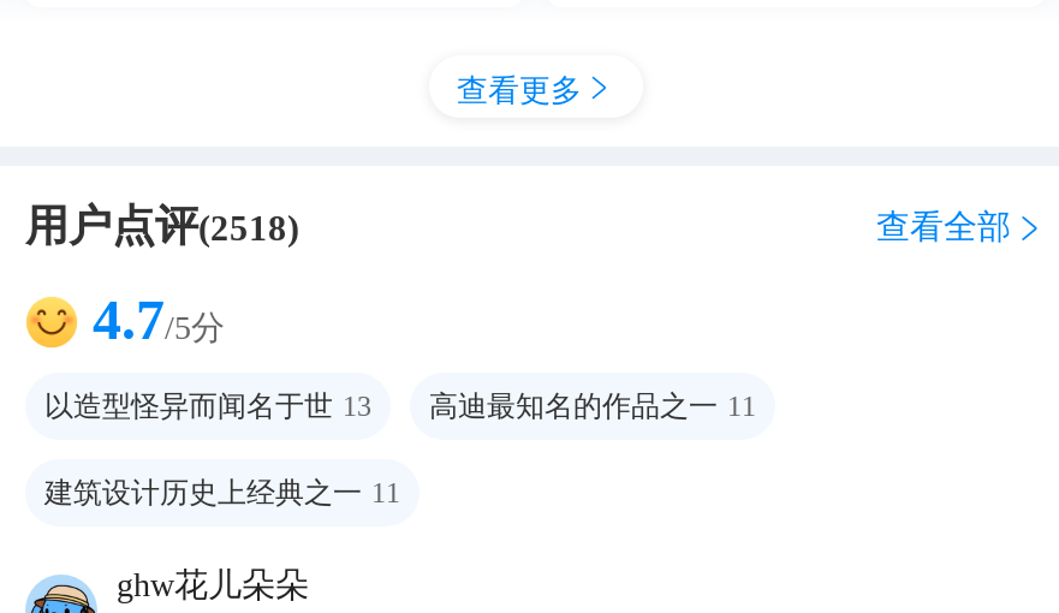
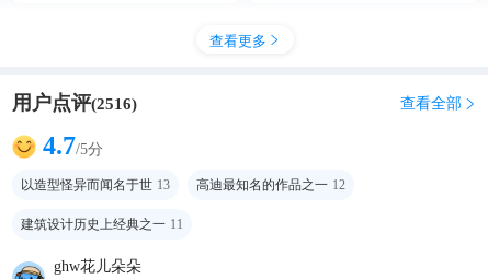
- 用户点评(2518)
+ 用户点评(2516)

- 高迪最知名的作品之一 11
+ 高迪最知名的作品之一 12
